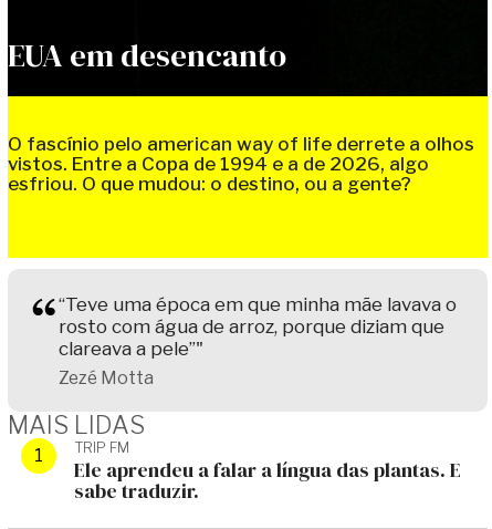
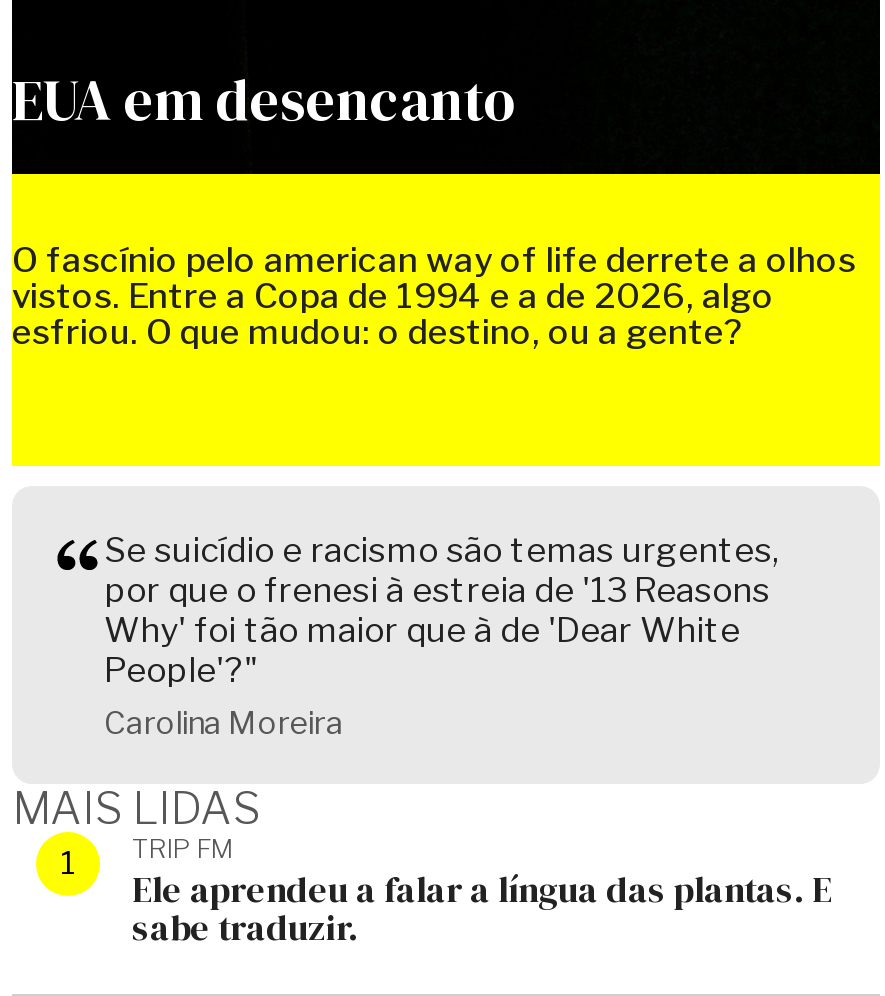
- “Teve uma época em que minha mãe lavava o
- rosto com água de arroz, porque diziam que
- clareava a pele”"
- Zezé Motta
+ Se suicídio e racismo são temas urgentes,
+ por que o frenesi à estreia de '13 Reasons
+ Why' foi tão maior que à de 'Dear White
+ People'?"
+ Carolina Moreira
